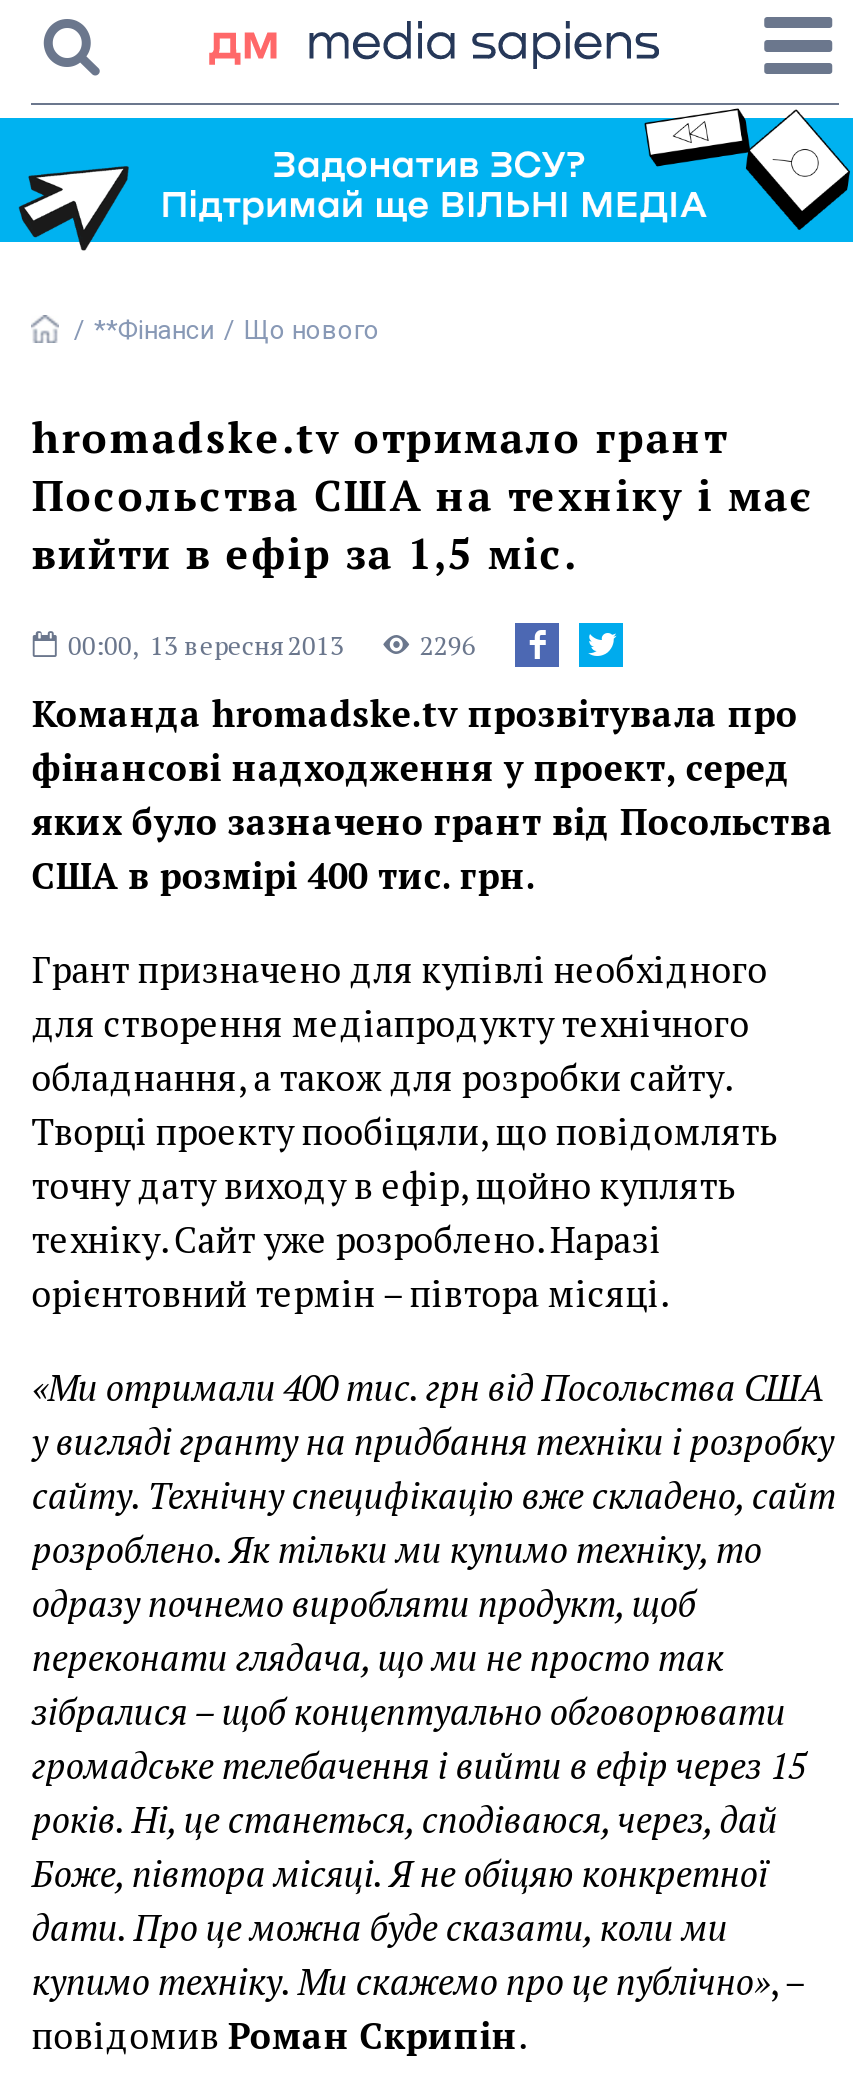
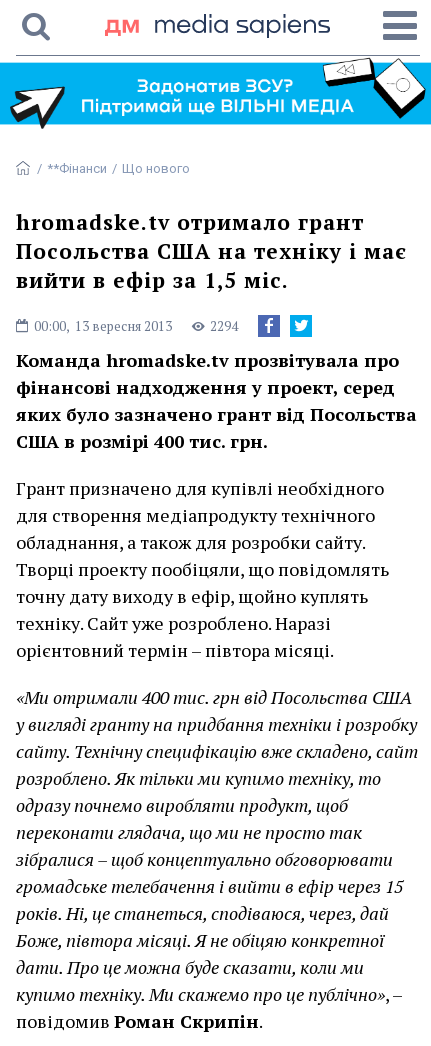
- 2296
+ 2294
